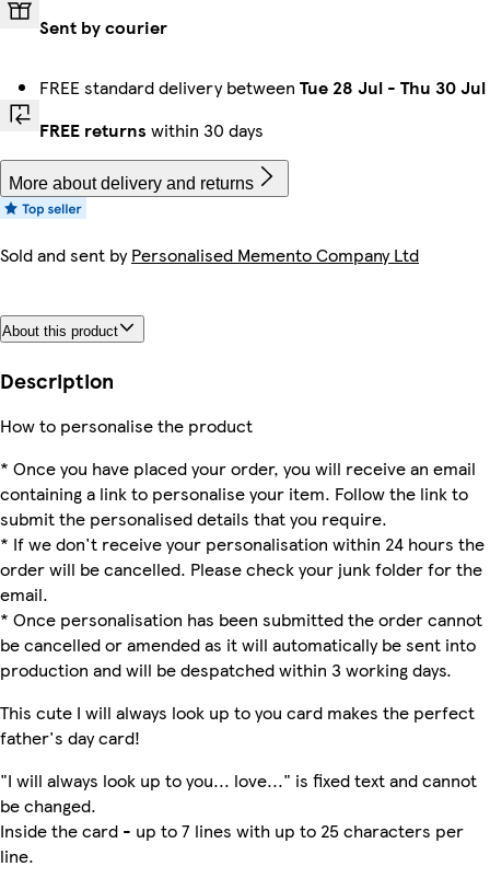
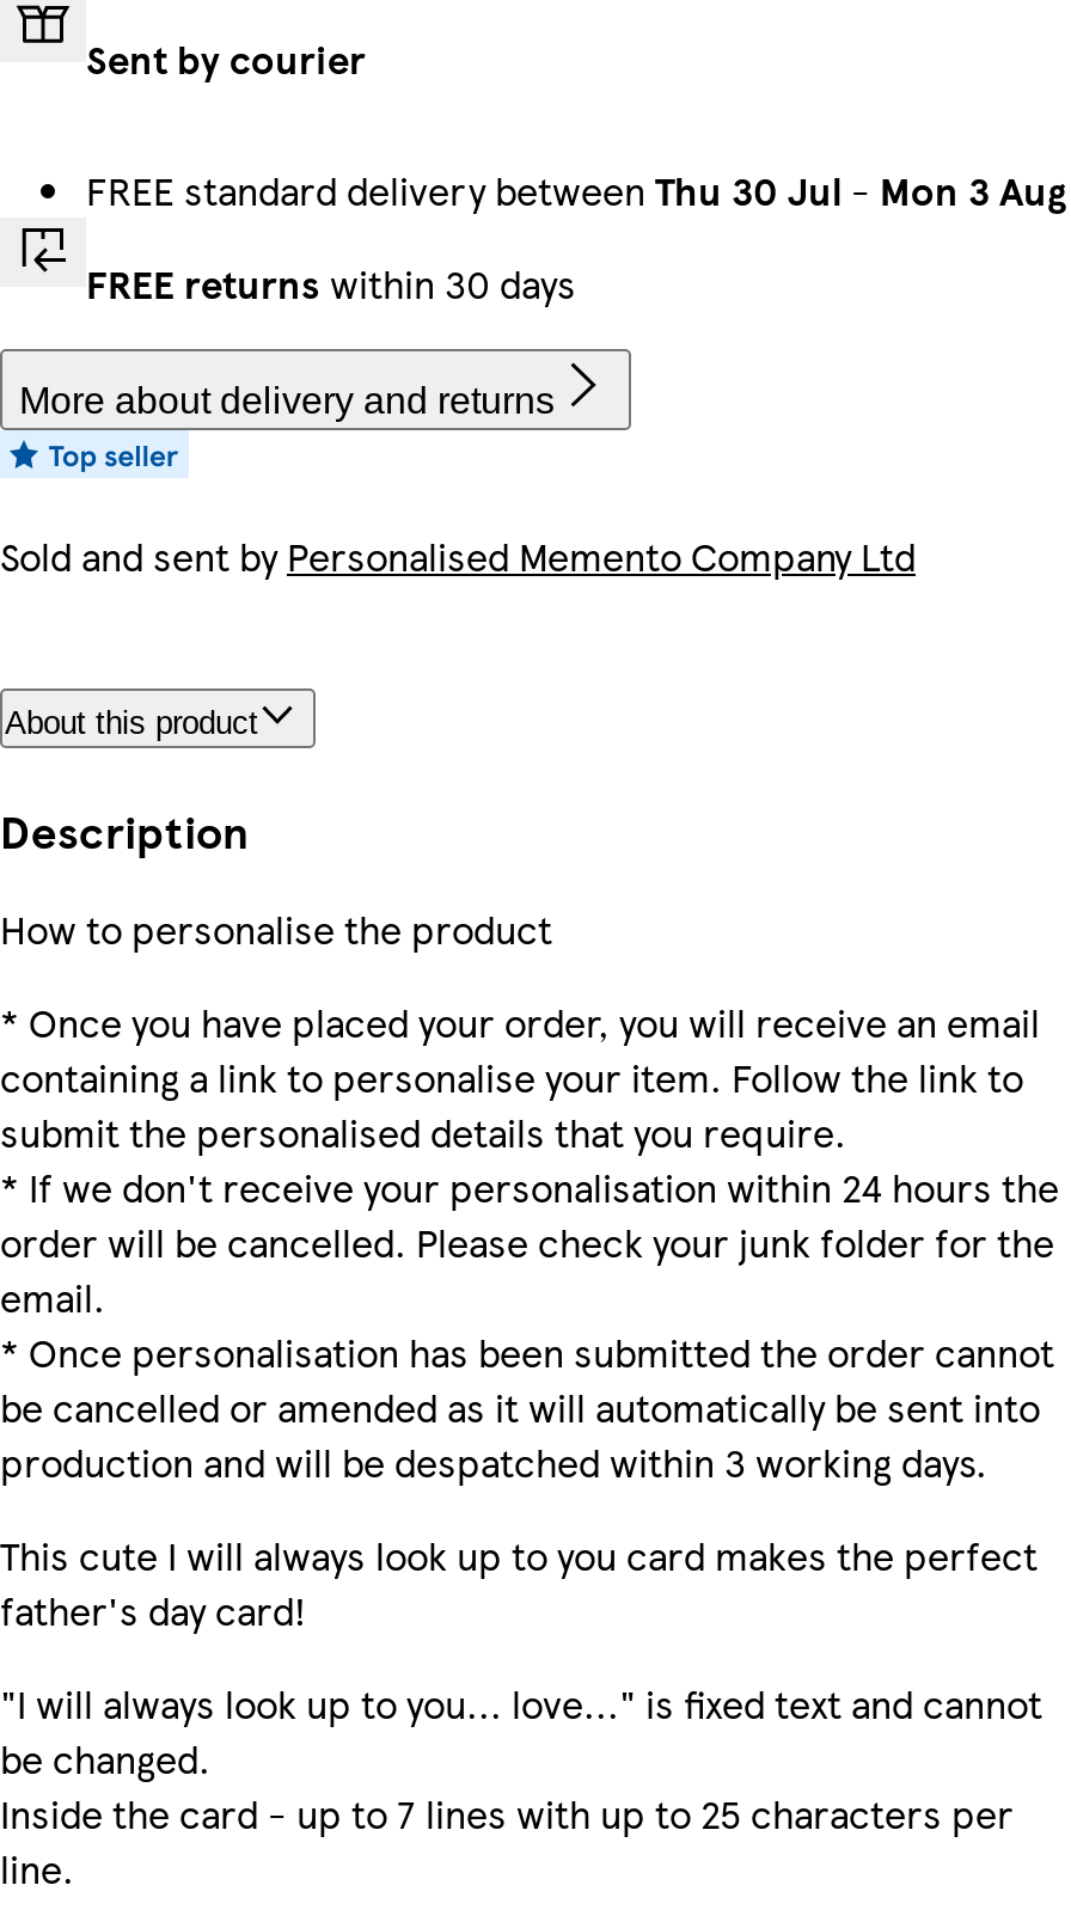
- FREE standard delivery between Tue 28 Jul - Thu 30 Jul
+ FREE standard delivery between Thu 30 Jul - Mon 3 Aug
